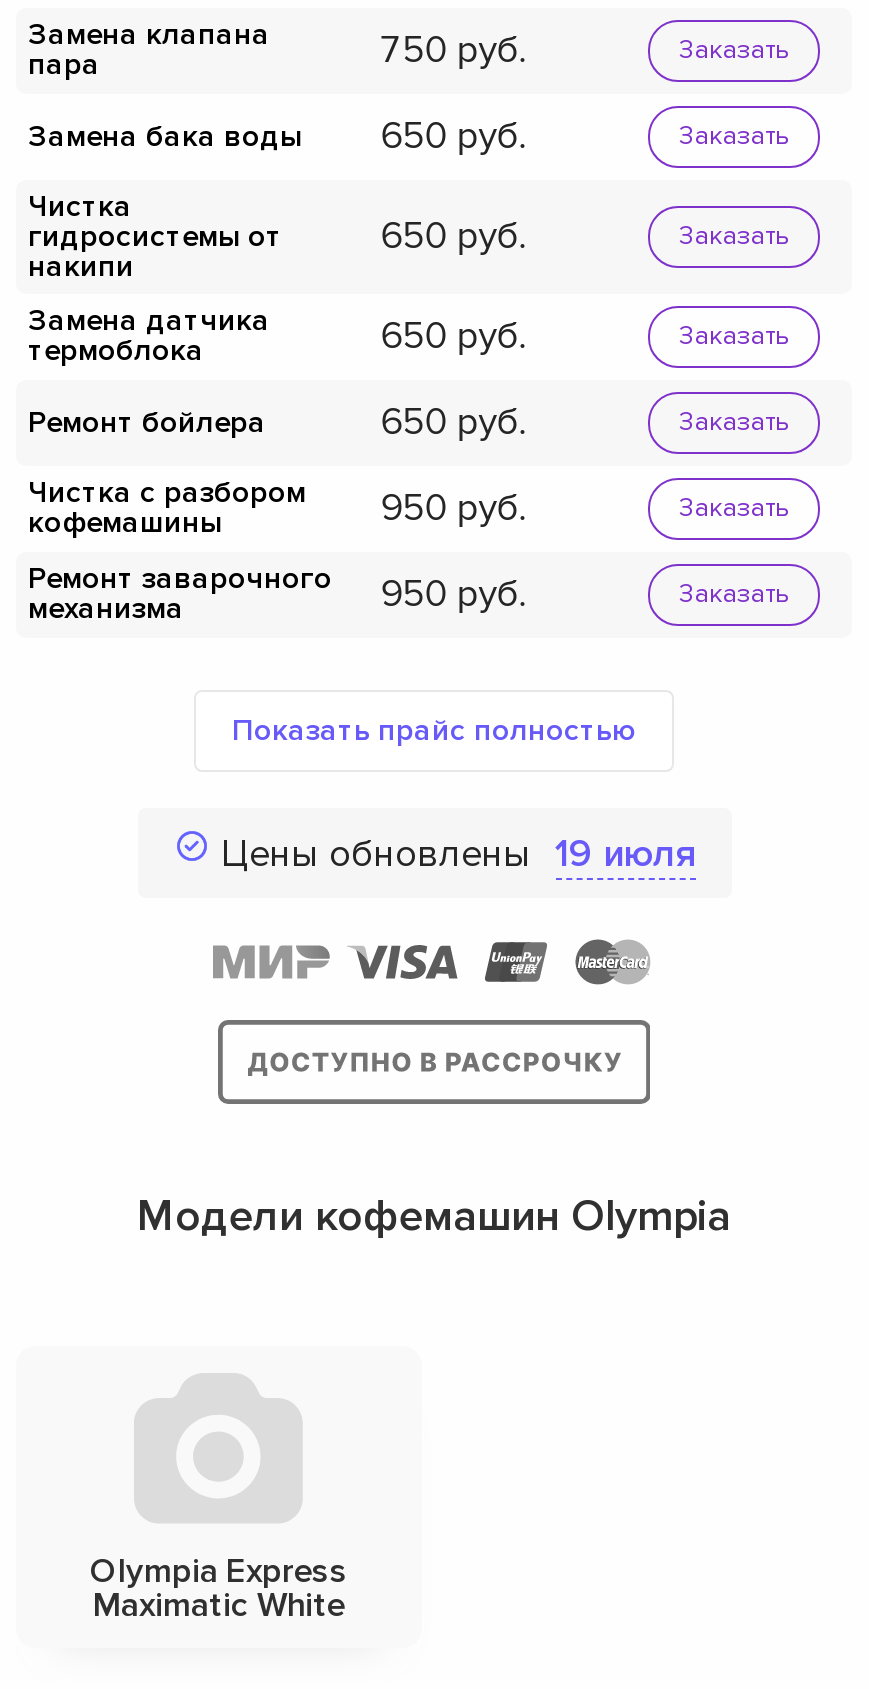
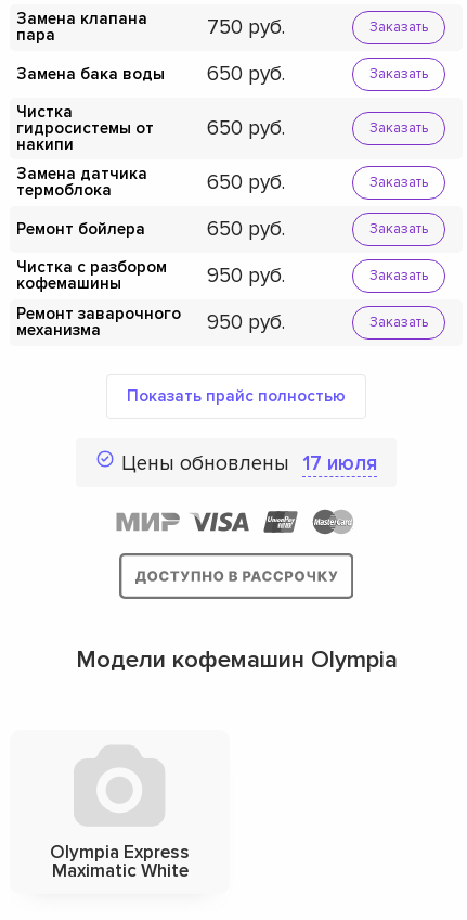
- Цены обновлены 19 июля
+ Цены обновлены 17 июля
